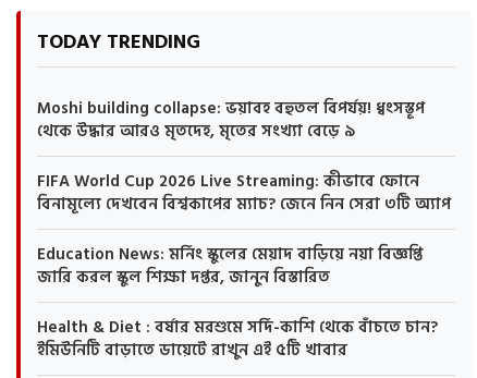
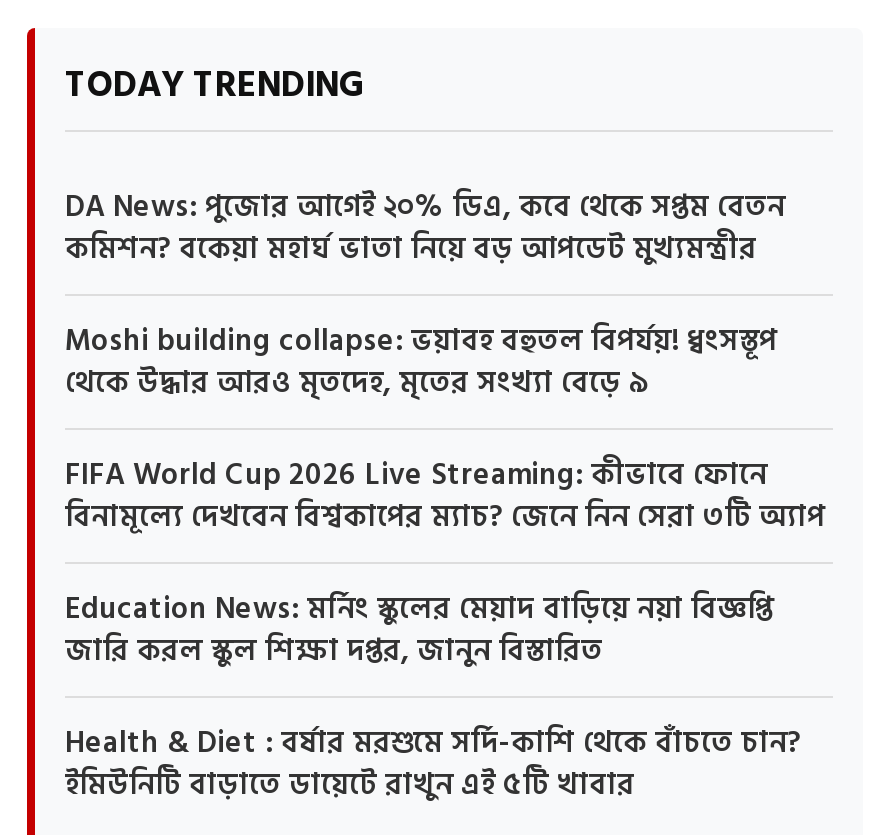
+ DA News: পুজোর আগেই ২০% ডিএ, কবে থেকে সপ্তম বেতন
+ কমিশন? বকেয়া মহার্ঘ ভাতা নিয়ে বড় আপডেট মুখ্যমন্ত্রীর
